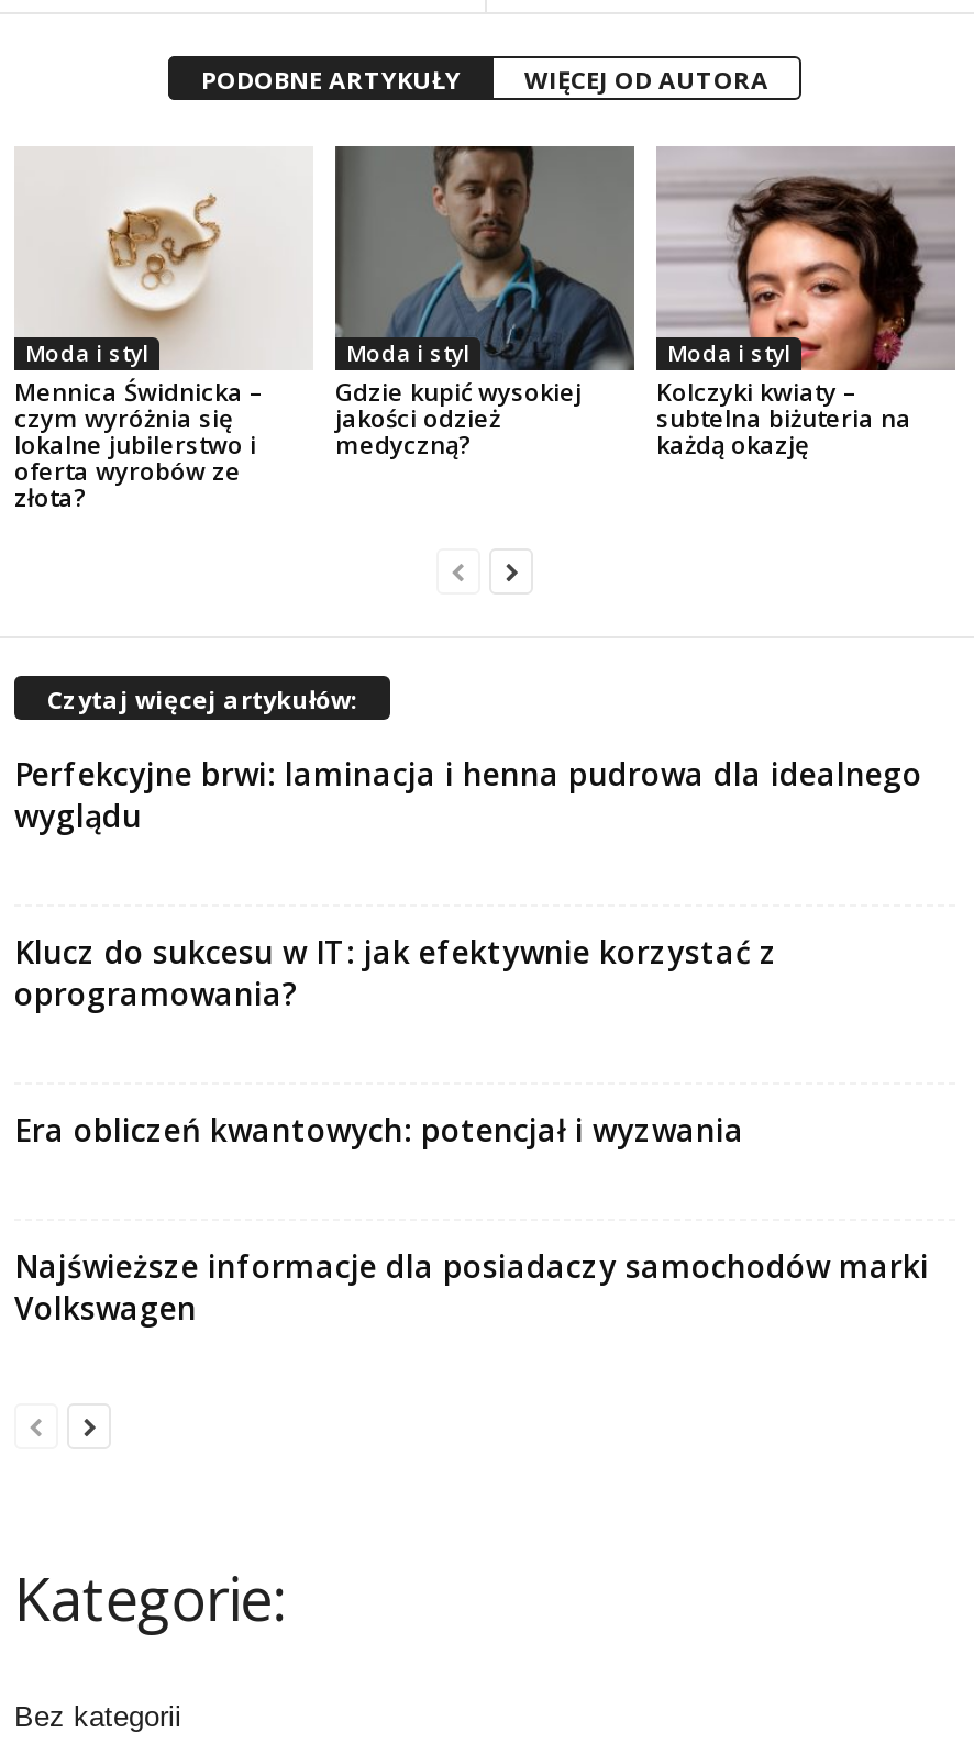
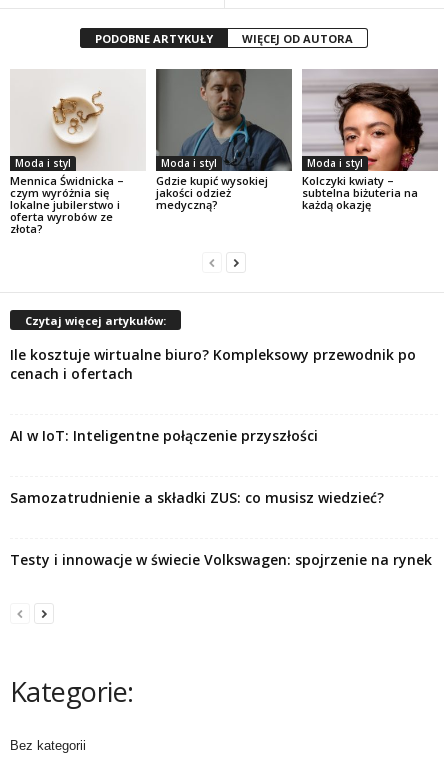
- Perfekcyjne brwi: laminacja i henna pudrowa dla idealnego
- wyglądu
+ Ile kosztuje wirtualne biuro? Kompleksowy przewodnik po
+ cenach i ofertach

- Klucz do sukcesu w IT: jak efektywnie korzystać z
- oprogramowania?
+ AI w IoT: Inteligentne połączenie przyszłości

- Era obliczeń kwantowych: potencjał i wyzwania
+ Samozatrudnienie a składki ZUS: co musisz wiedzieć?

- Najświeższe informacje dla posiadaczy samochodów marki
- Volkswagen
+ Testy i innowacje w świecie Volkswagen: spojrzenie na rynek
